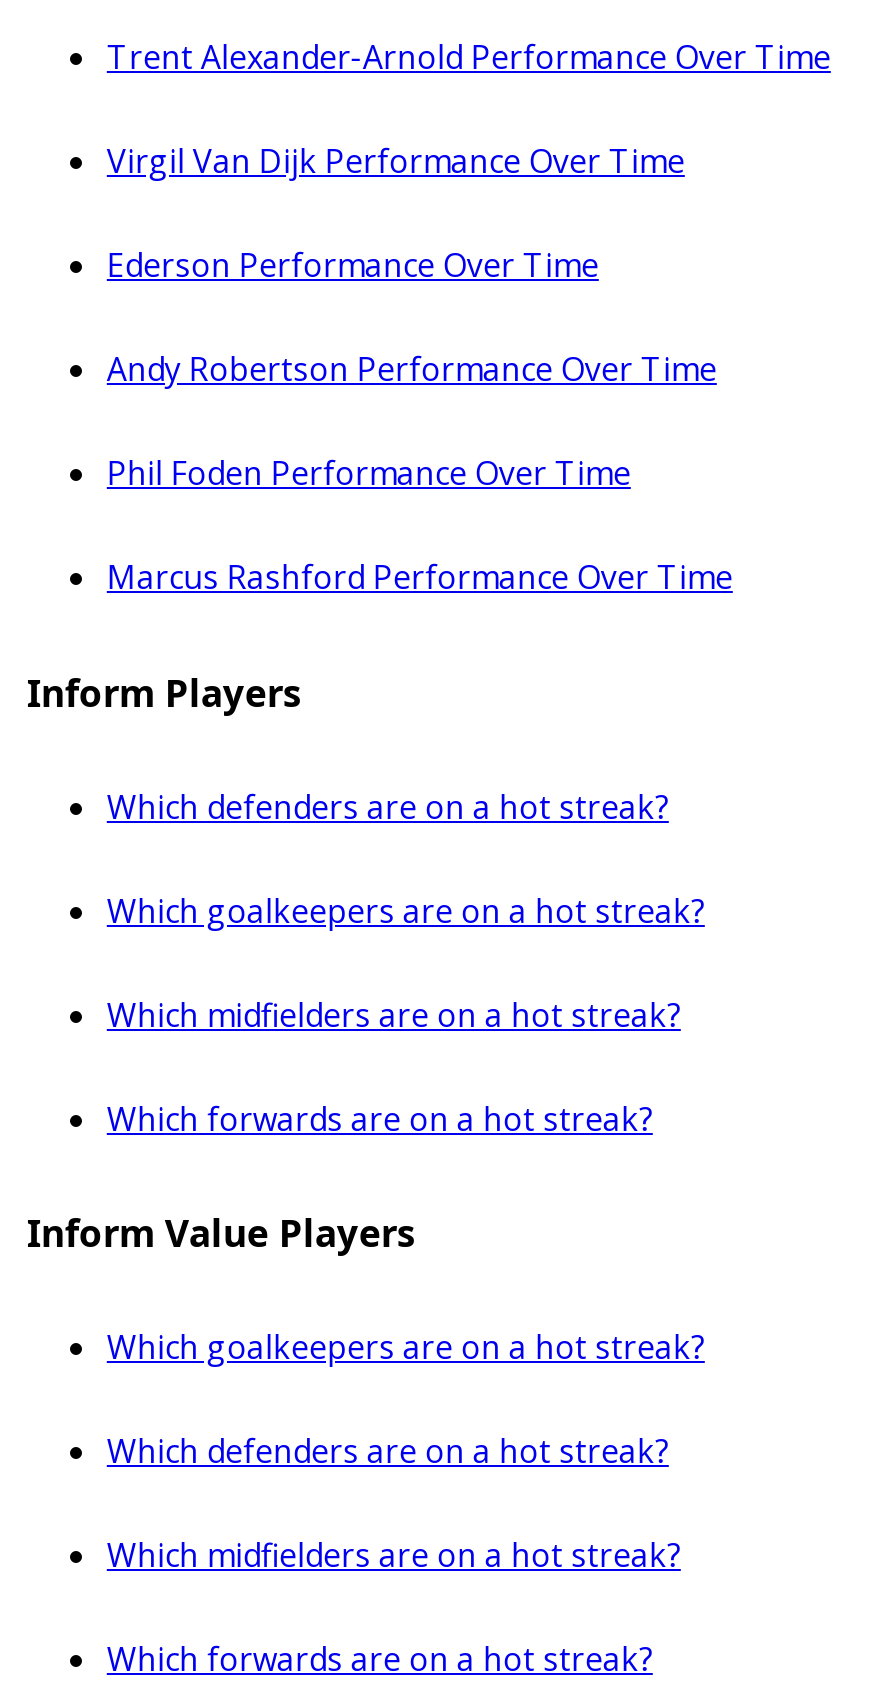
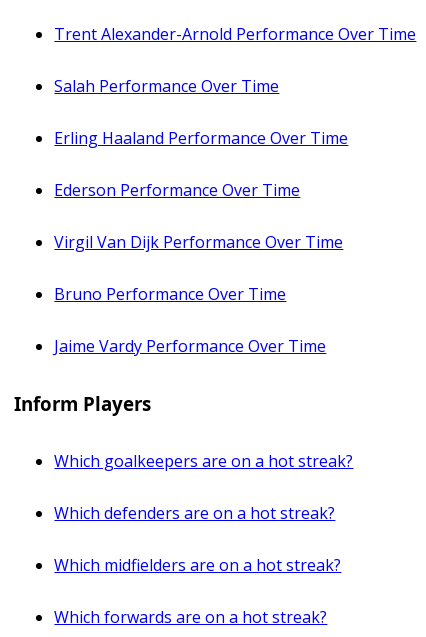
+ Salah Performance Over Time
+ Erling Haaland Performance Over Time

moved down: Virgil Van Dijk Performance Over Time

moved down: Ederson Performance Over Time

- Andy Robertson Performance Over Time

- Phil Foden Performance Over Time
+ Bruno Performance Over Time

- Marcus Rashford Performance Over Time
+ Jaime Vardy Performance Over Time

moved down: Inform Players

- Which defenders are on a hot streak?
- Which goalkeepers are on a hot streak?
- Which midfielders are on a hot streak?
- Which forwards are on a hot streak?
- Inform Value Players
